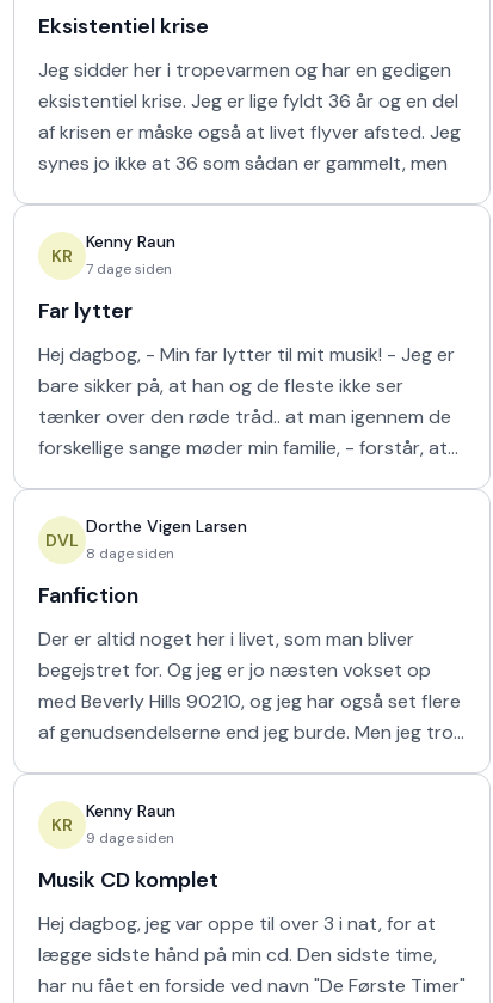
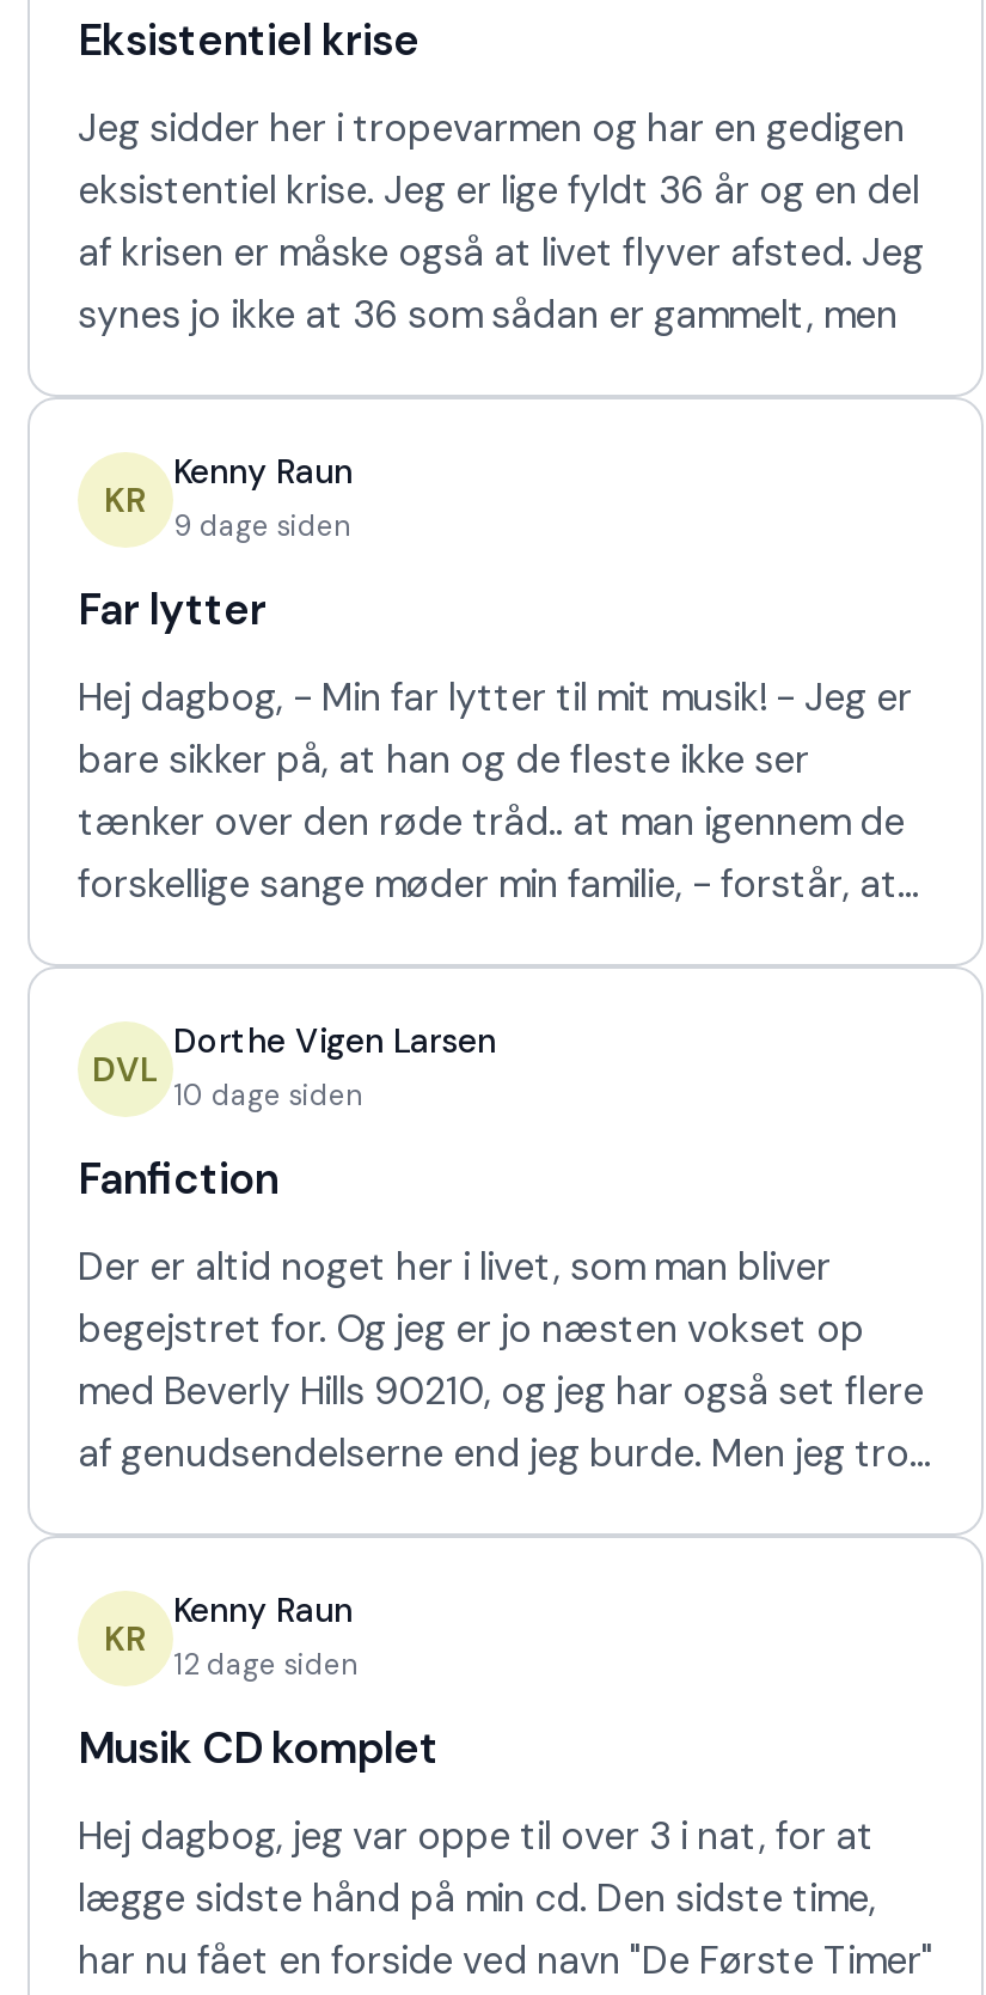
- 7 dage siden
+ 9 dage siden

- 8 dage siden
+ 10 dage siden

- 9 dage siden
+ 12 dage siden
